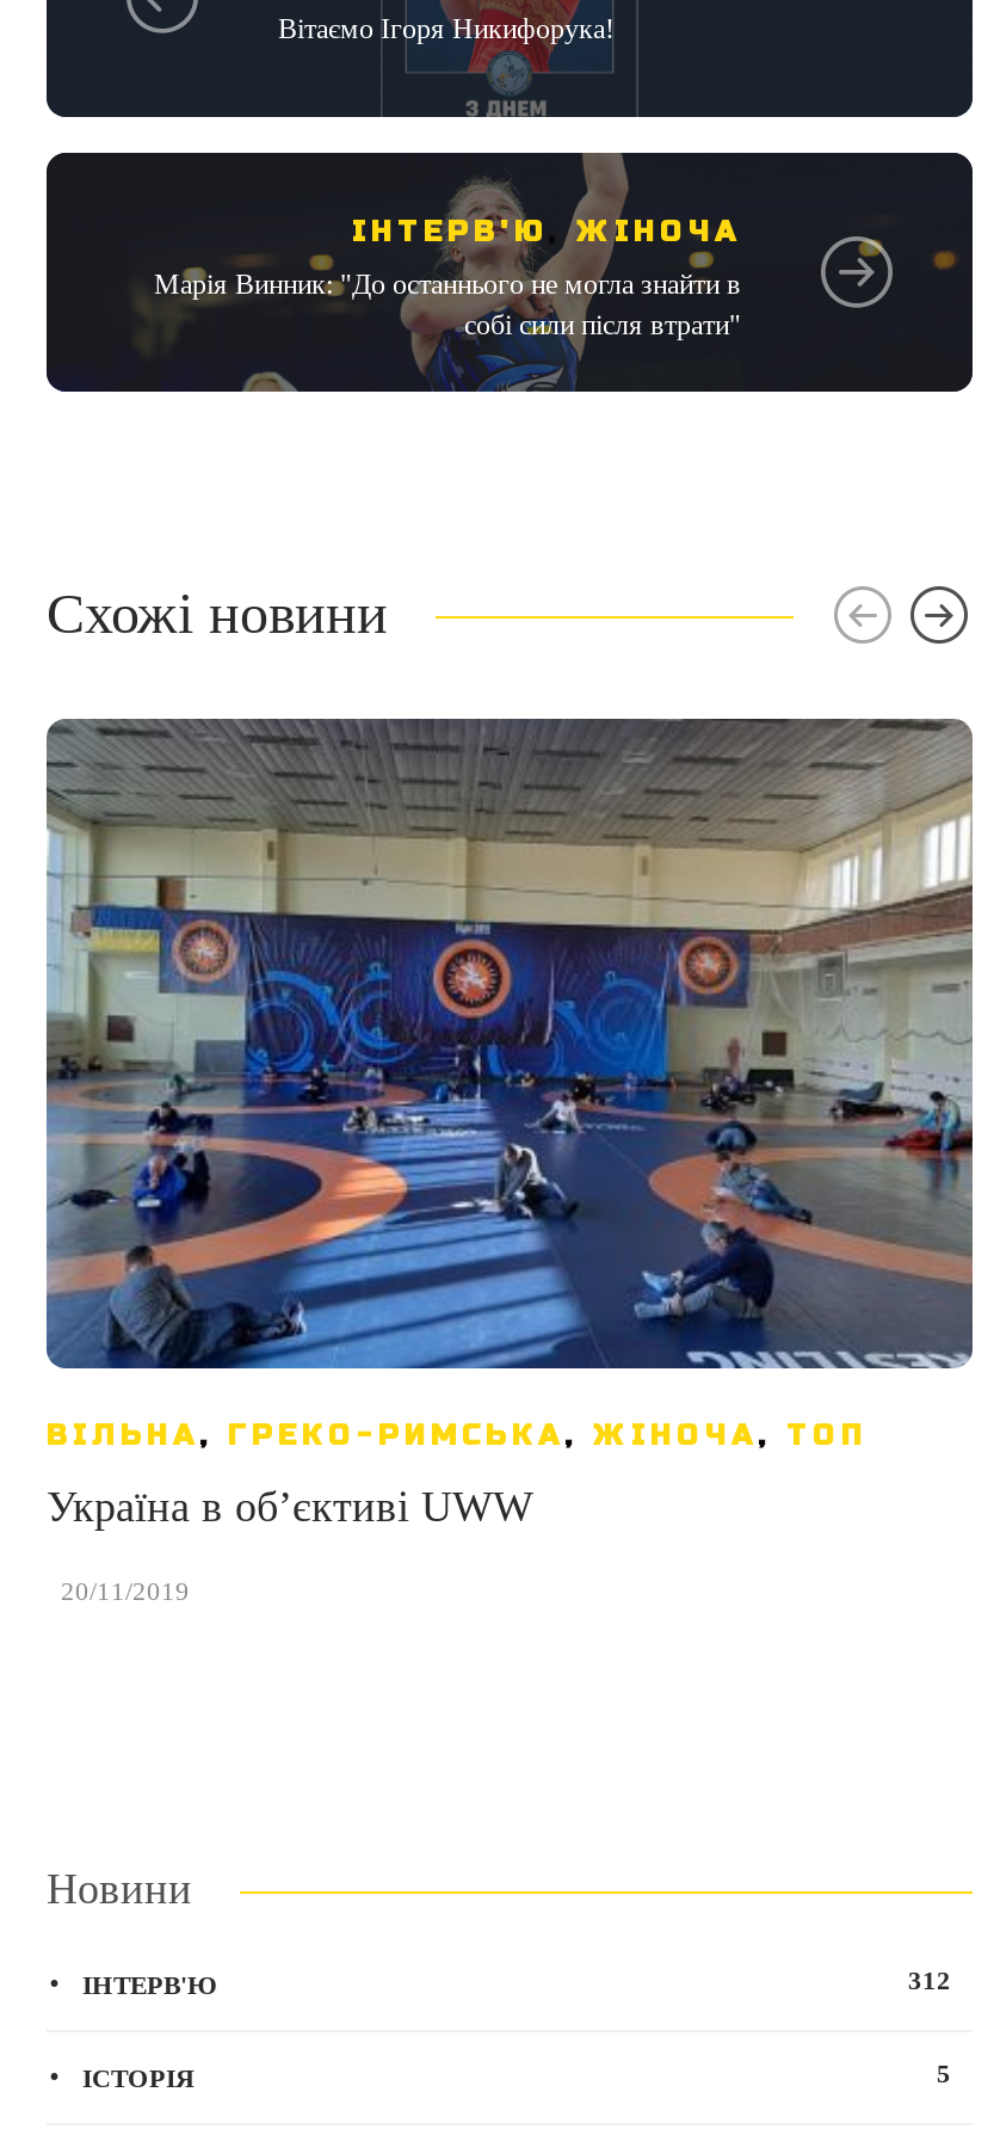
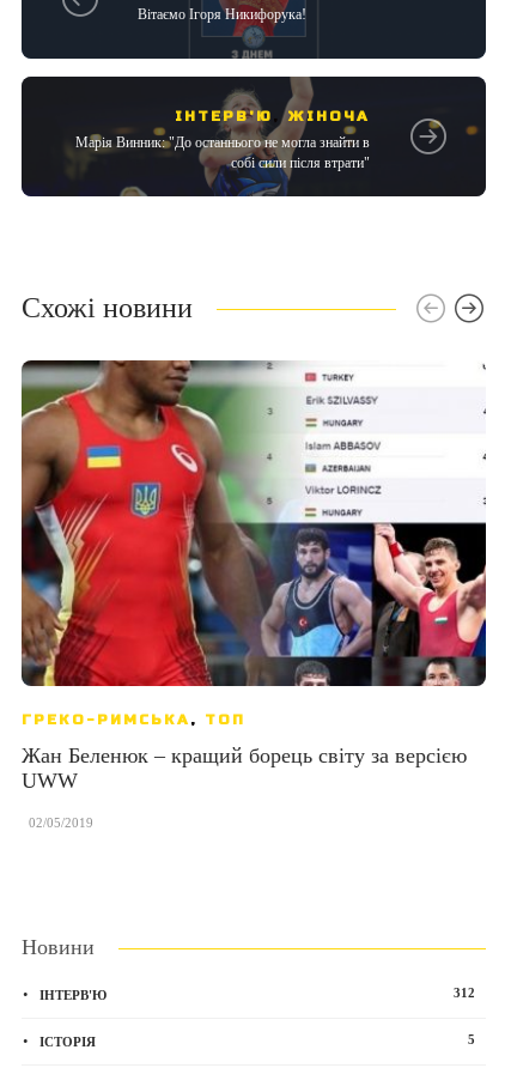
- [image]
- ВІЛЬНА, ГРЕКО-РИМСЬКА, ЖІНОЧА, ТОП
+ [image]
+ ГРЕКО-РИМСЬКА, ТОП

- Україна в об’єктиві UWW
+ Жан Беленюк – кращий борець cвіту за версією
+ UWW

- , 20/11/2019
+ , 02/05/2019
